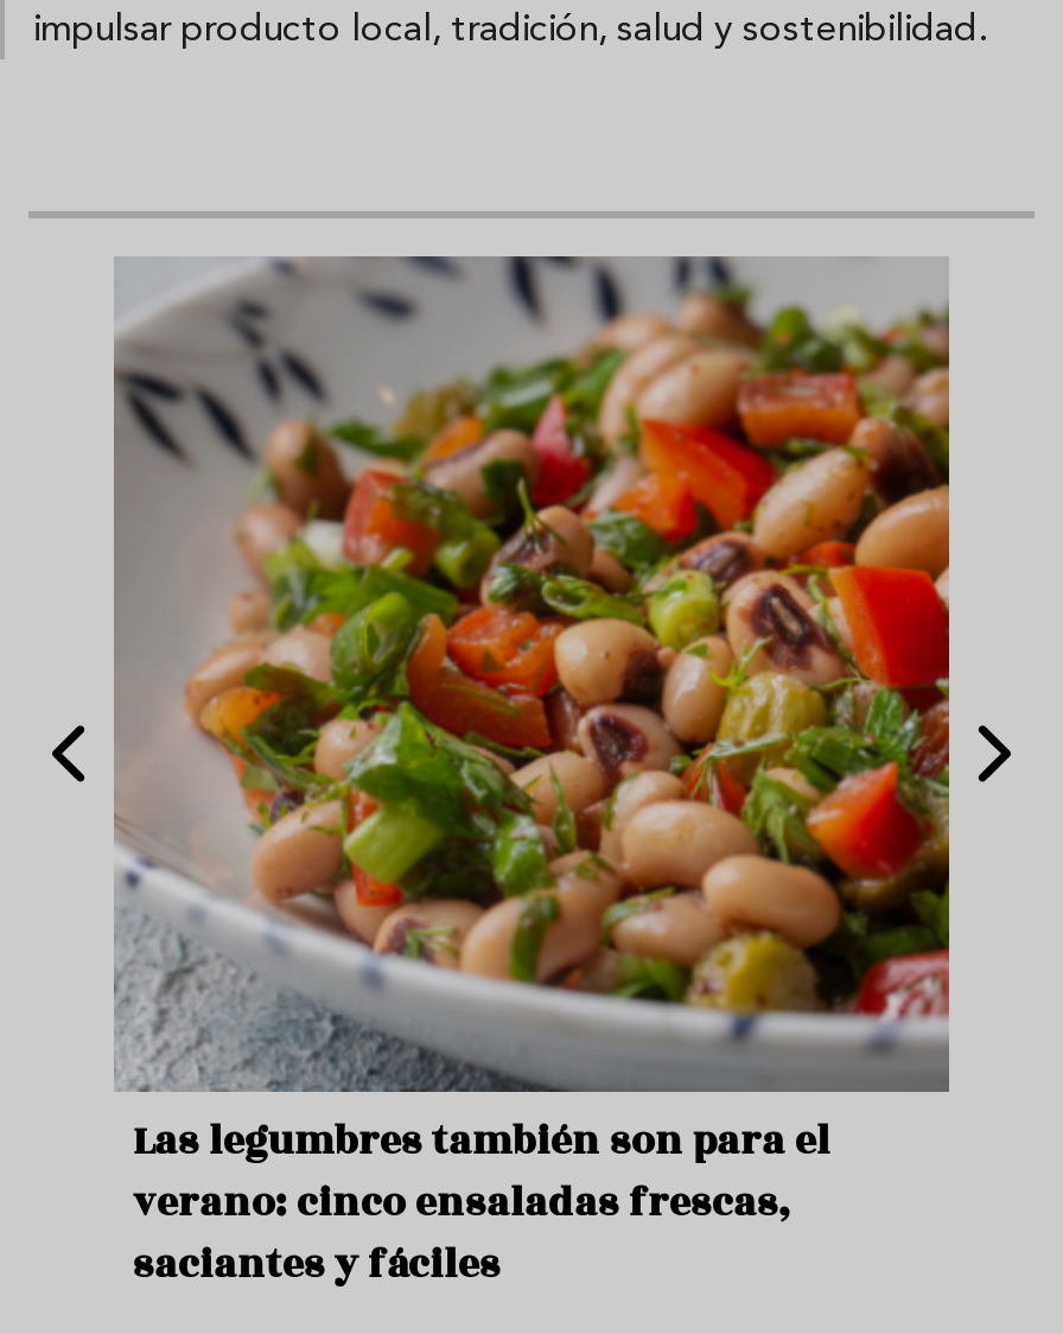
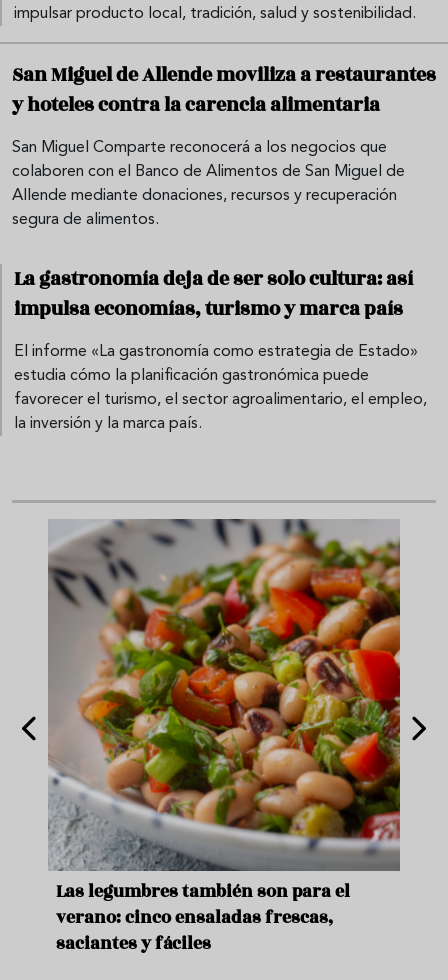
+ San Miguel de Allende moviliza a restaurantes
+ y hoteles contra la carencia alimentaria
+ San Miguel Comparte reconocerá a los negocios que
+ colaboren con el Banco de Alimentos de San Miguel de
+ Allende mediante donaciones, recursos y recuperación
+ segura de alimentos.
+ La gastronomía deja de ser solo cultura: así
+ impulsa economías, turismo y marca país
+ El informe «La gastronomía como estrategia de Estado»
+ estudia cómo la planificación gastronómica puede
+ favorecer el turismo, el sector agroalimentario, el empleo,
+ la inversión y la marca país.
